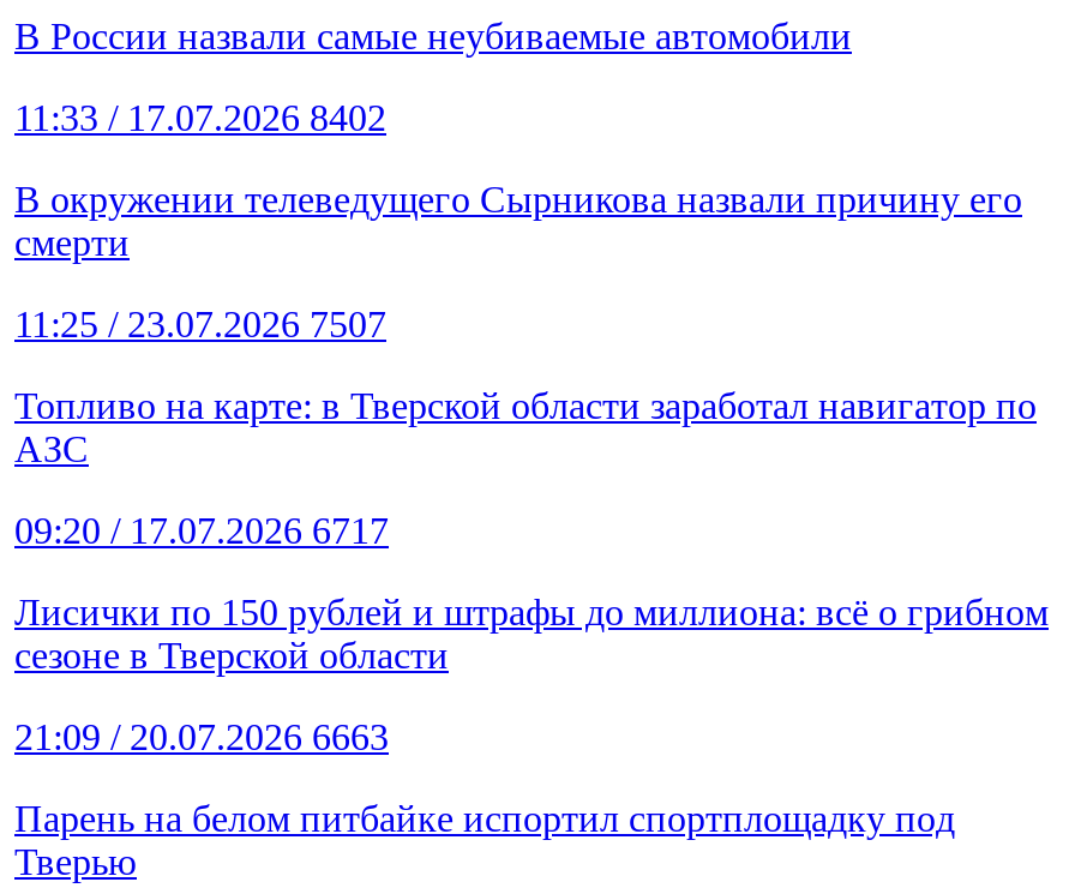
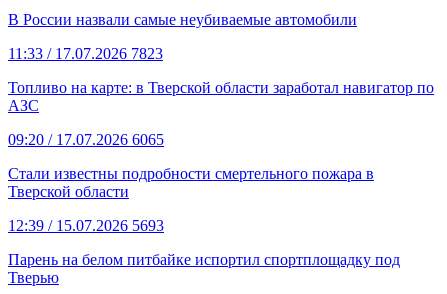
- 11:33 / 17.07.2026 8402
- В окружении телеведущего Сырникова назвали причину его
- смерти
- 11:25 / 23.07.2026 7507
+ 11:33 / 17.07.2026 7823

- 09:20 / 17.07.2026 6717
+ 09:20 / 17.07.2026 6065

- Лисички по 150 рублей и штрафы до миллиона: всё о грибном
- сезоне в Тверской области
+ Стали известны подробности смертельного пожара в
+ Тверской области

- 21:09 / 20.07.2026 6663
+ 12:39 / 15.07.2026 5693
